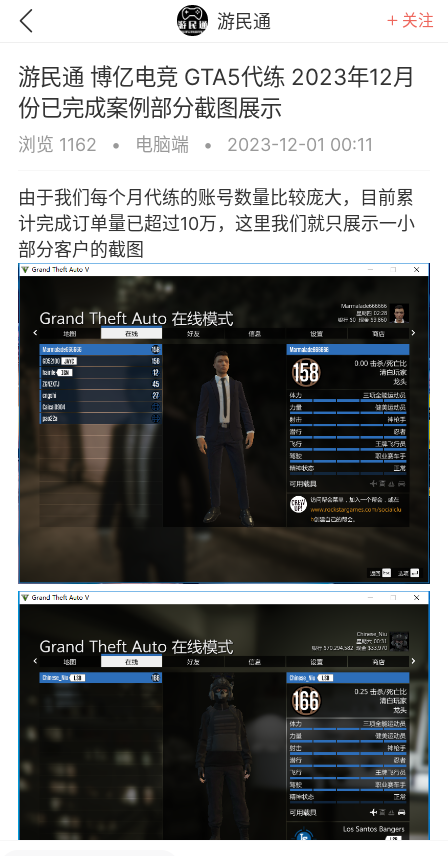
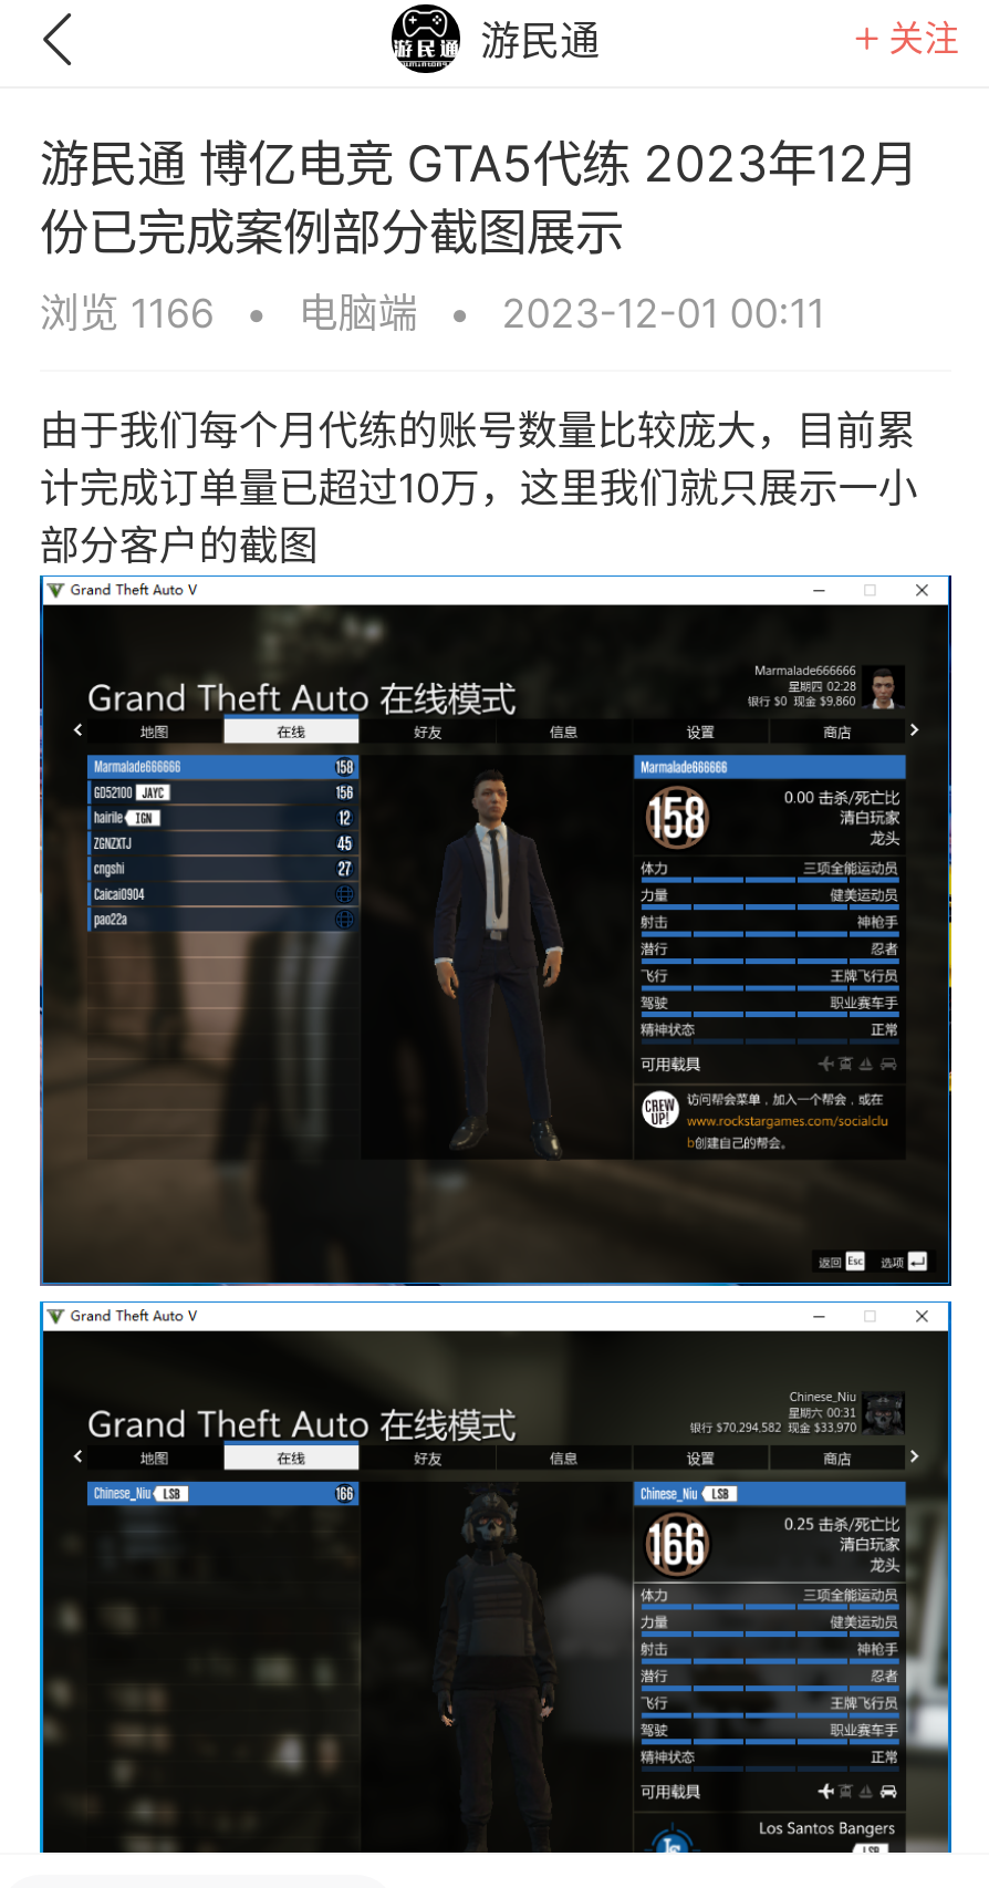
- 浏览 1162
+ 浏览 1166
